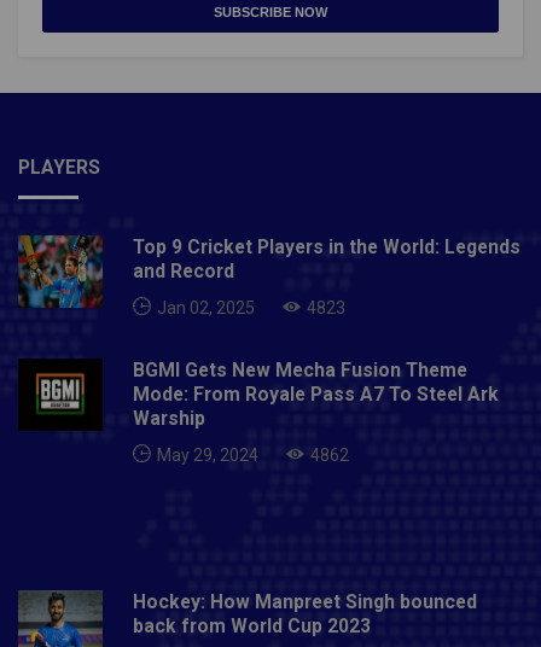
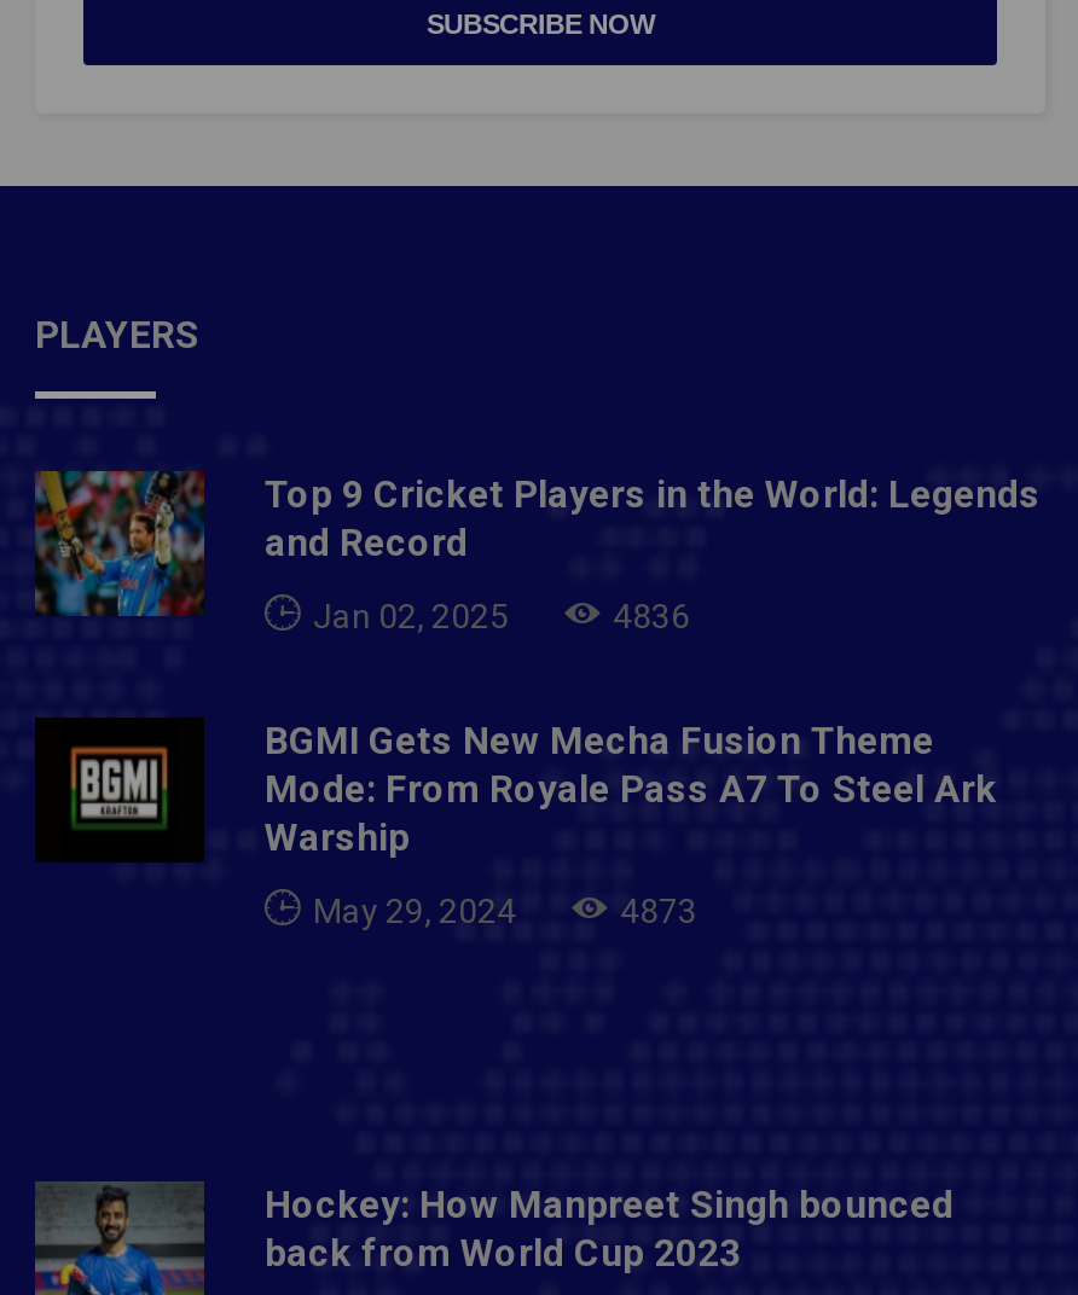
- 4823
+ 4836

- 4862
+ 4873
